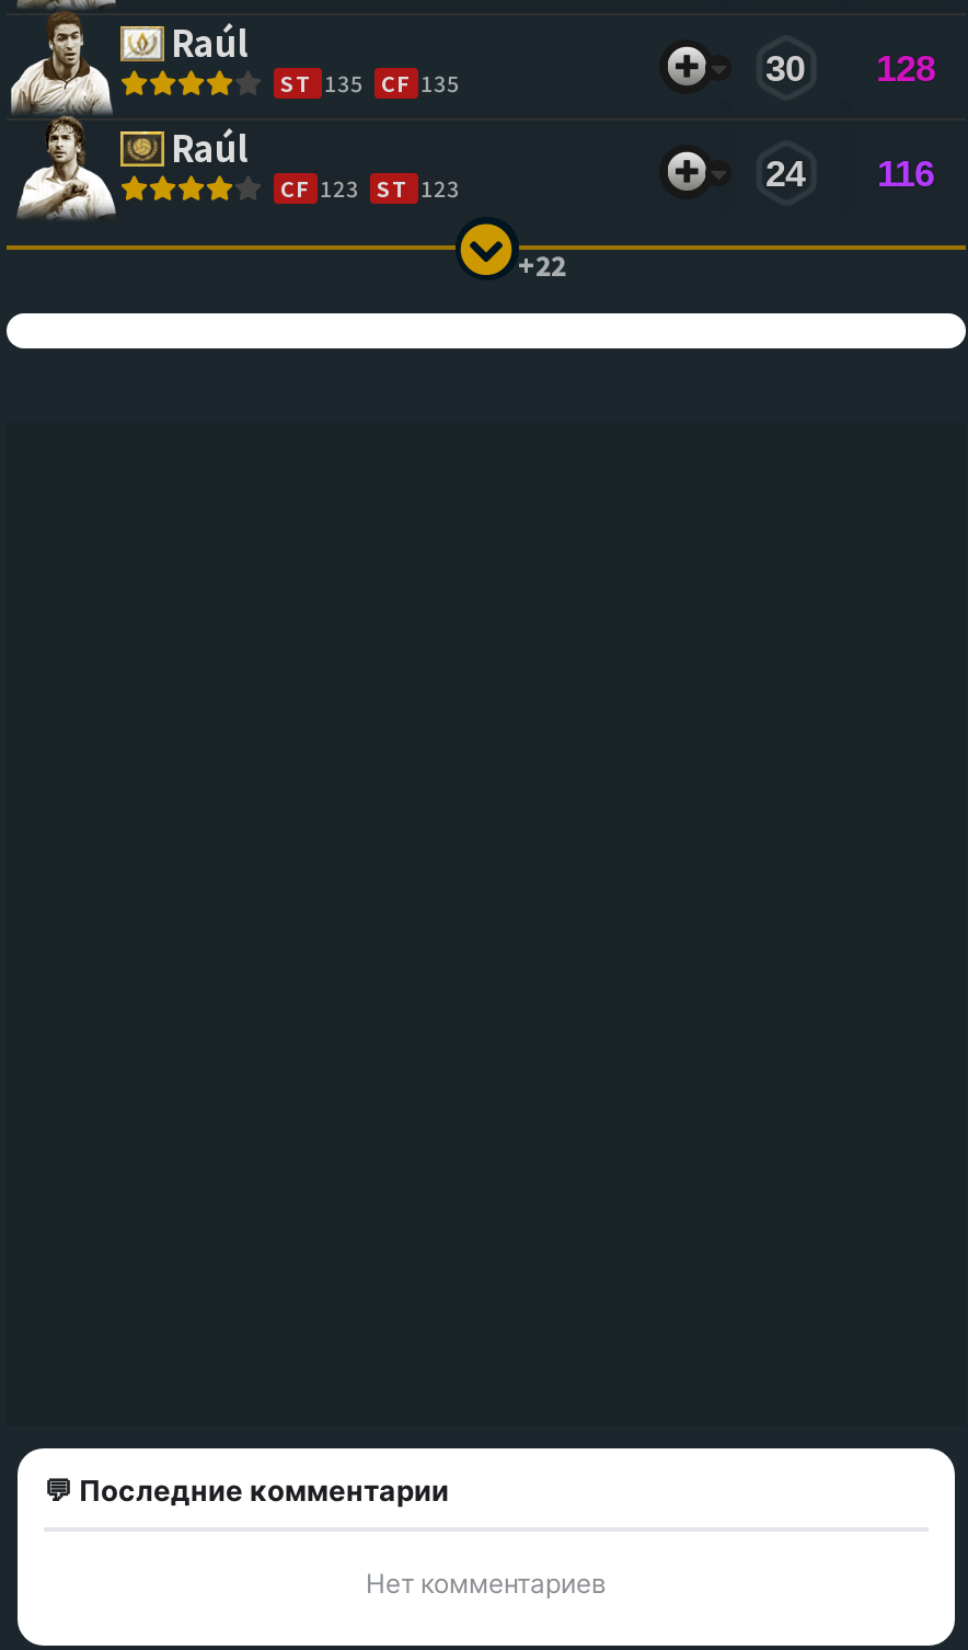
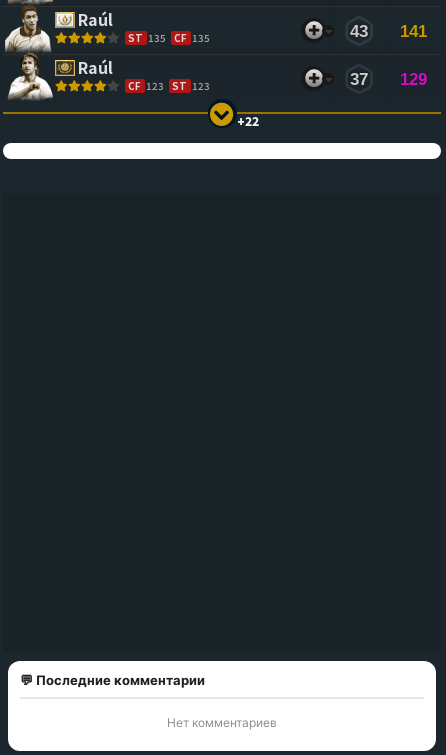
- 30
+ 43

- 128
+ 141

- 24
+ 37

- 116
+ 129
